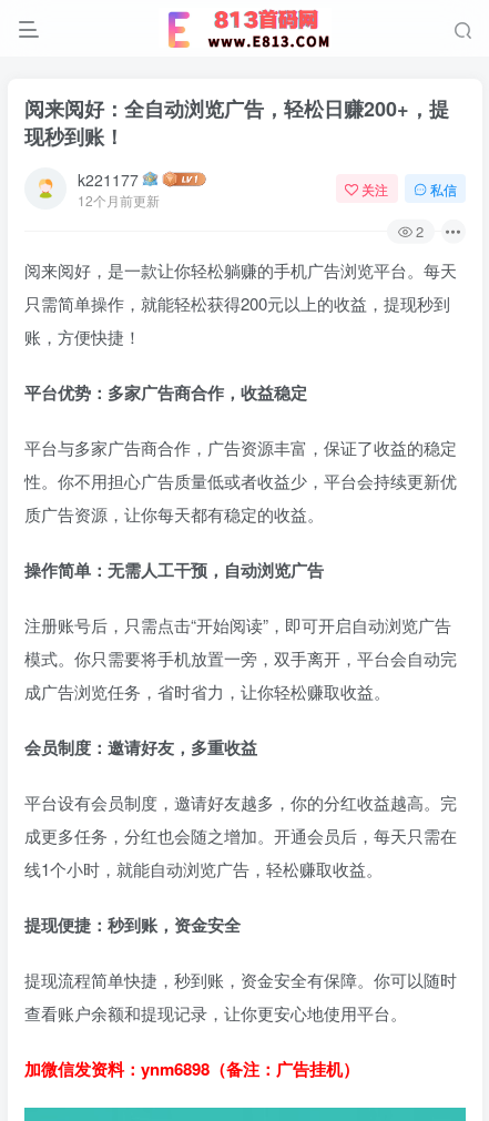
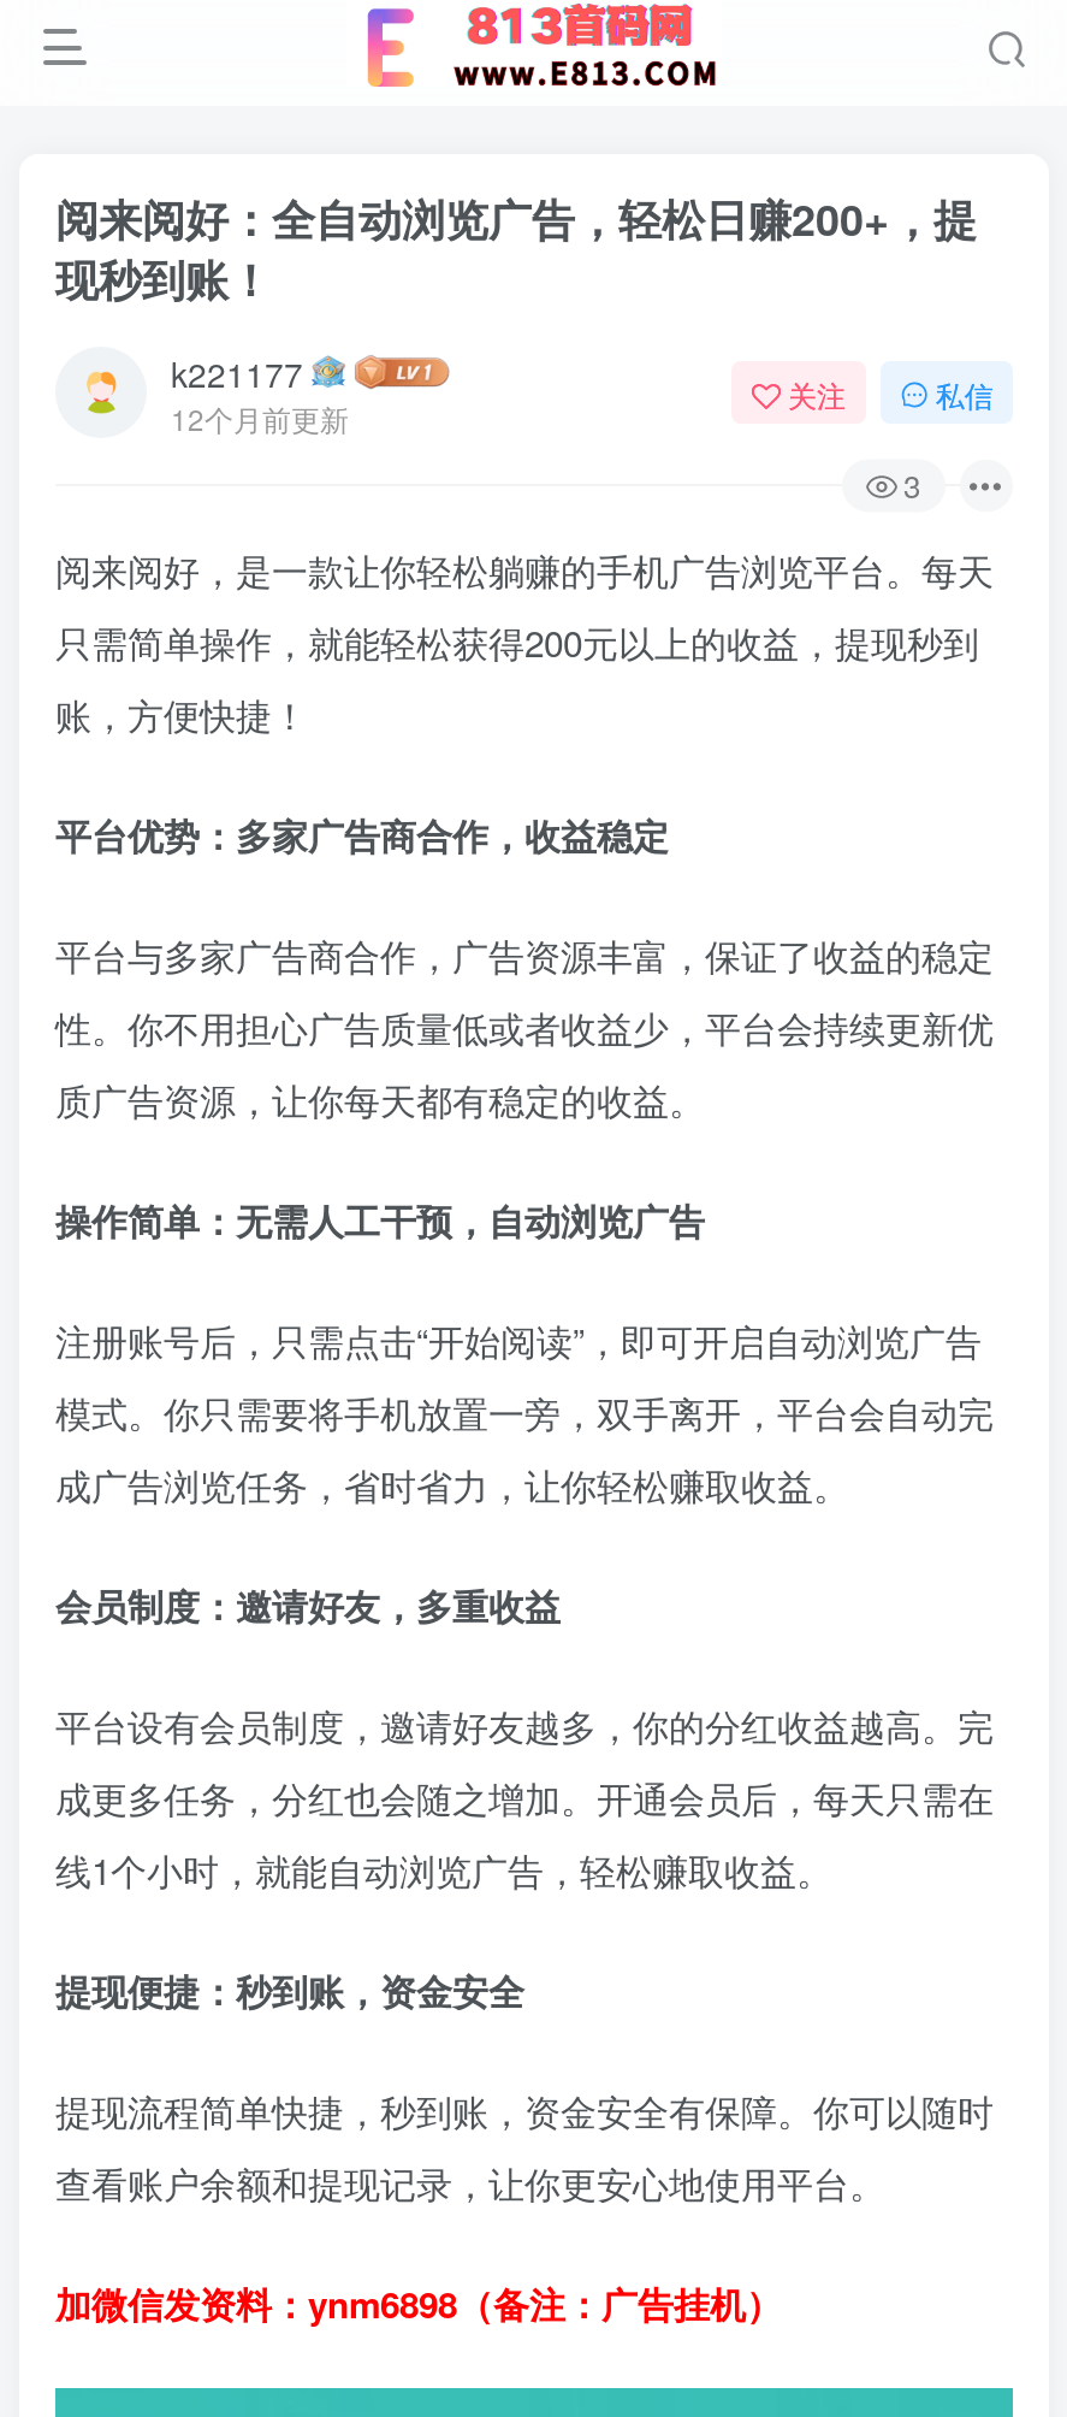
- 2
+ 3
